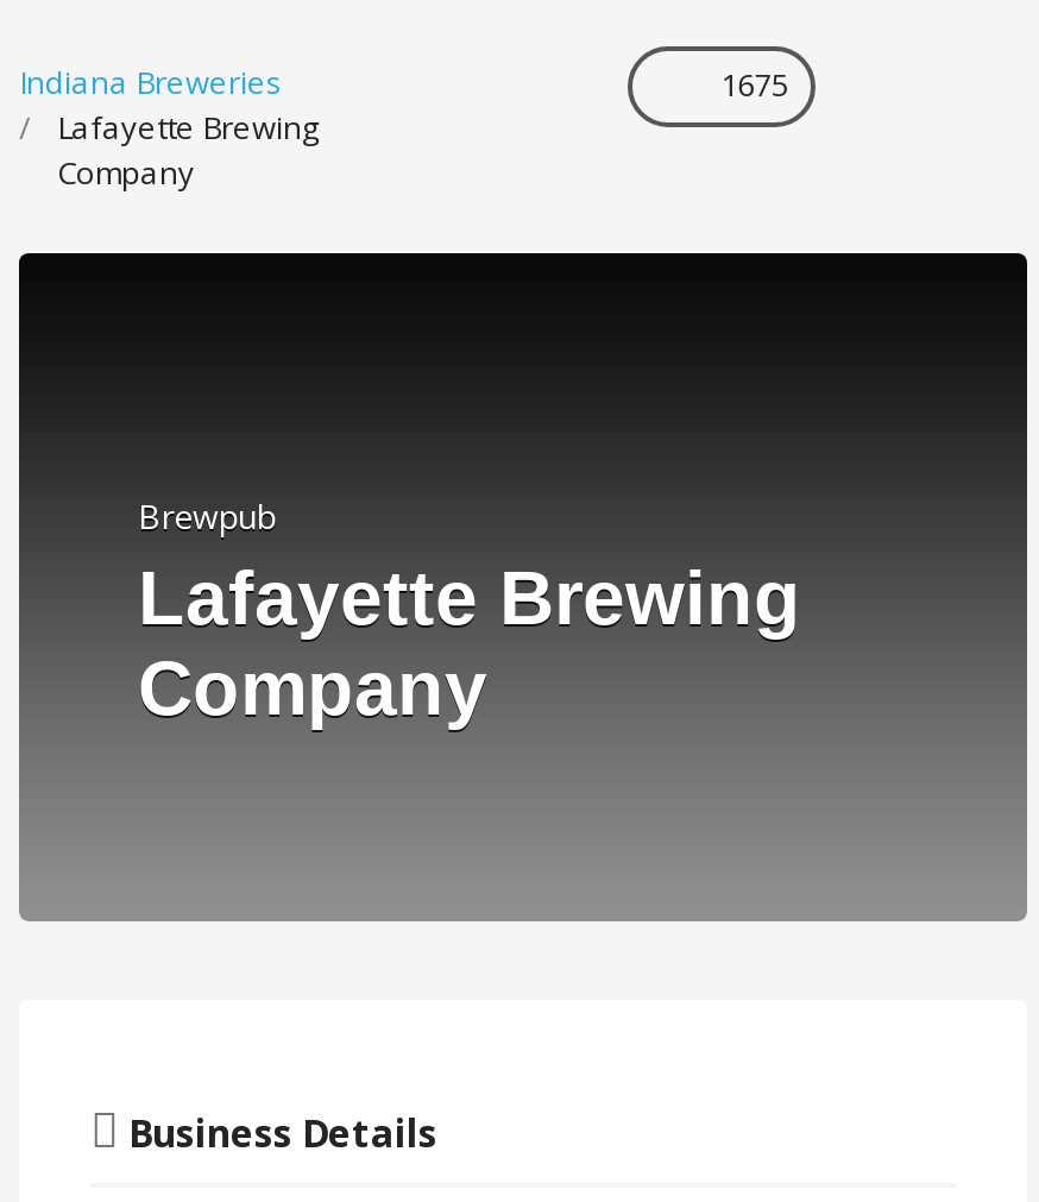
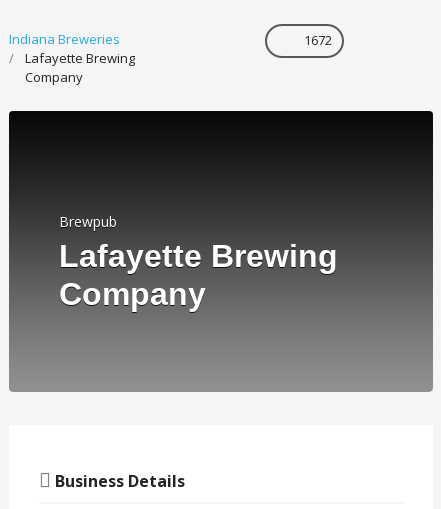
- 1675
+ 1672
